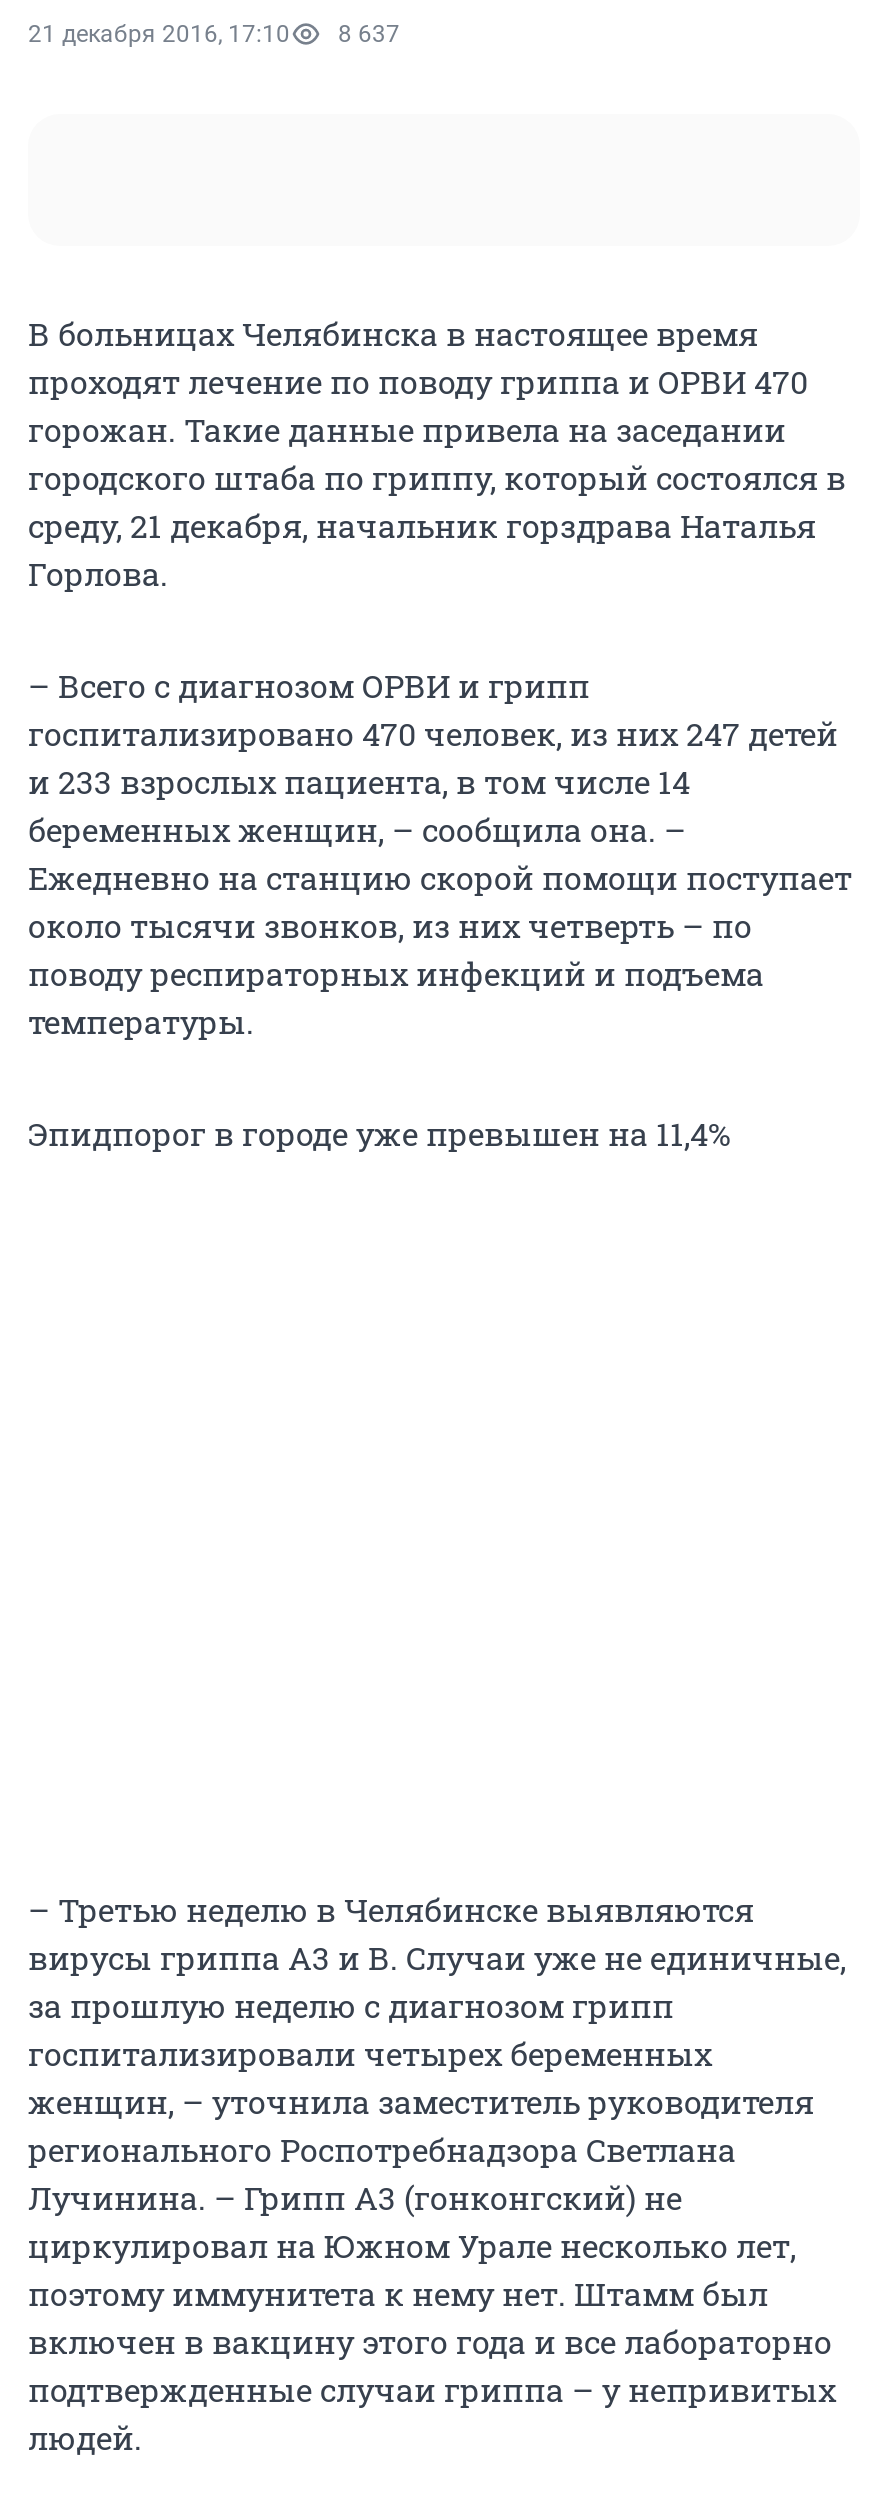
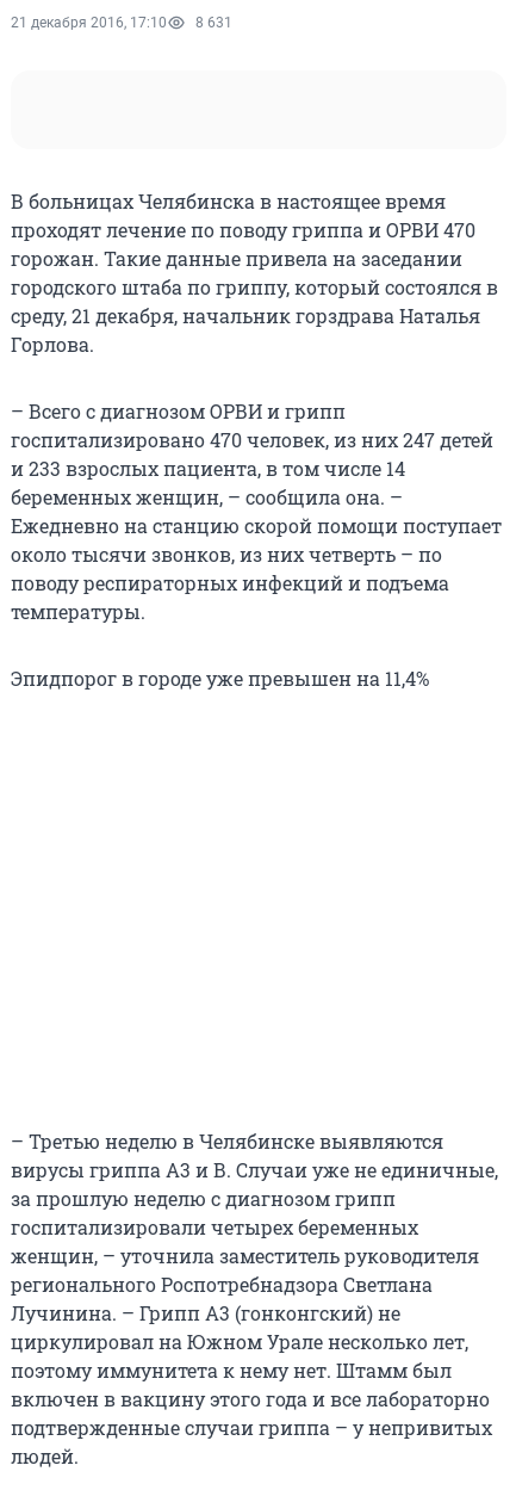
- 21 декабря 2016, 17:10 8 637
+ 21 декабря 2016, 17:10 8 631
